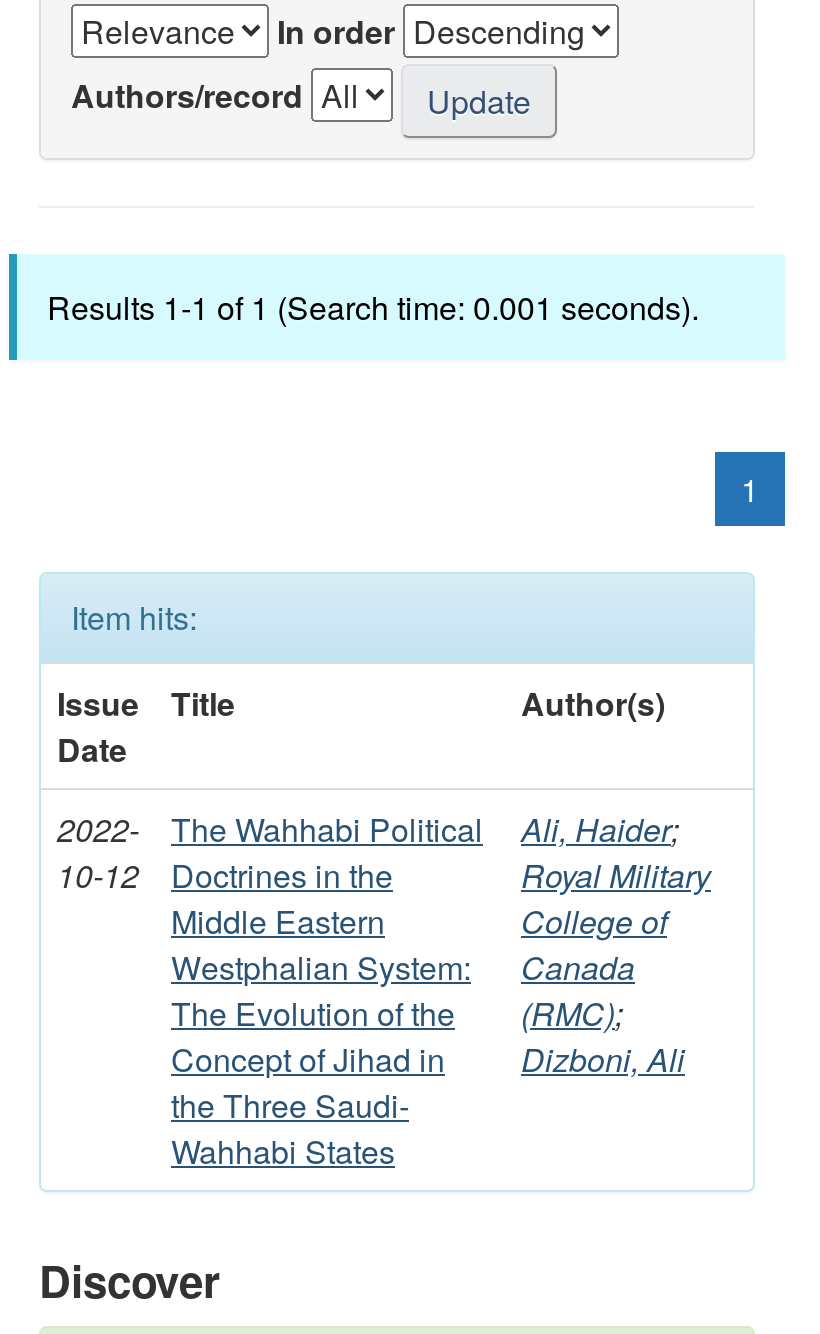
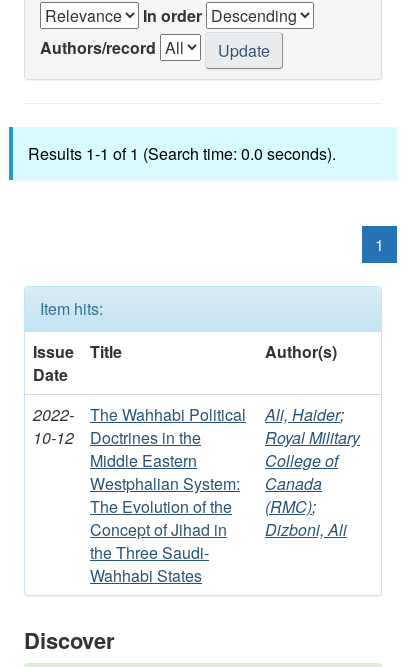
- Results 1-1 of 1 (Search time: 0.001 seconds).
+ Results 1-1 of 1 (Search time: 0.0 seconds).
